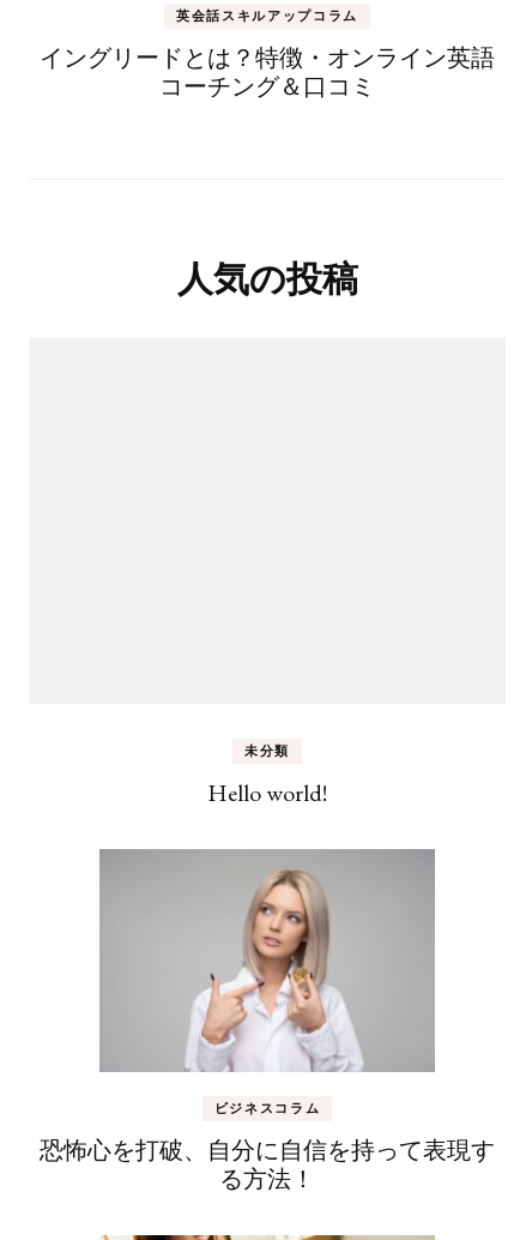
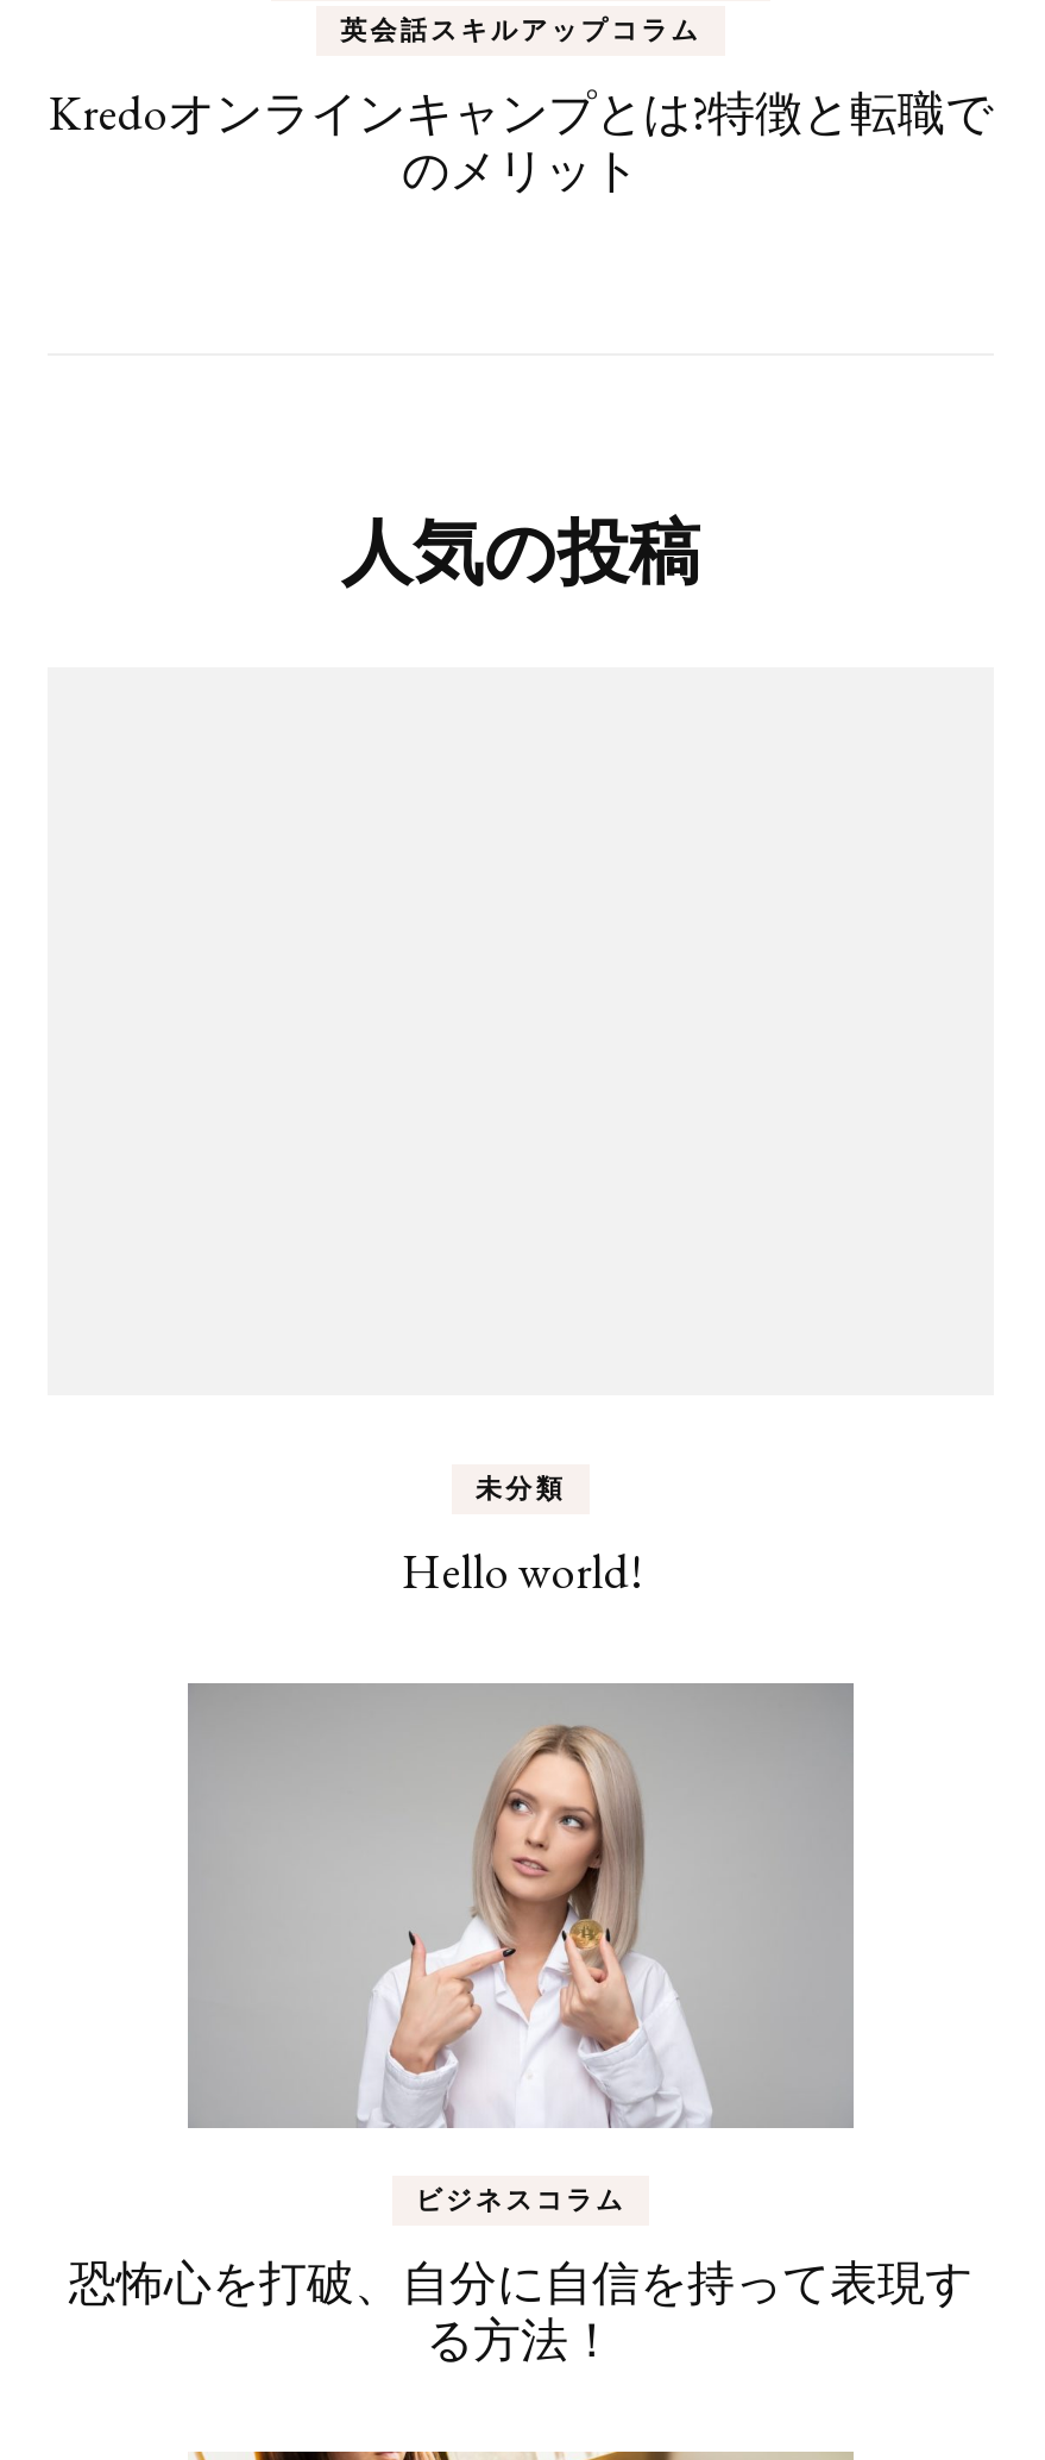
- イングリードとは？特徴・オンライン英語
- コーチング＆口コミ
+ Kredoオンラインキャンプとは?特徴と転職で
+ のメリット
